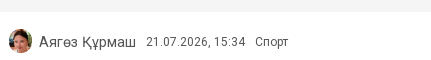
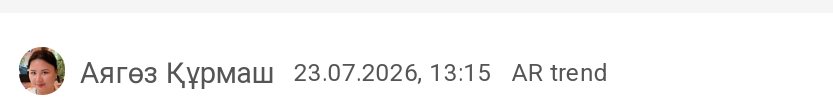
- 21.07.2026, 15:34
- Спорт
+ 23.07.2026, 13:15
+ AR trend
